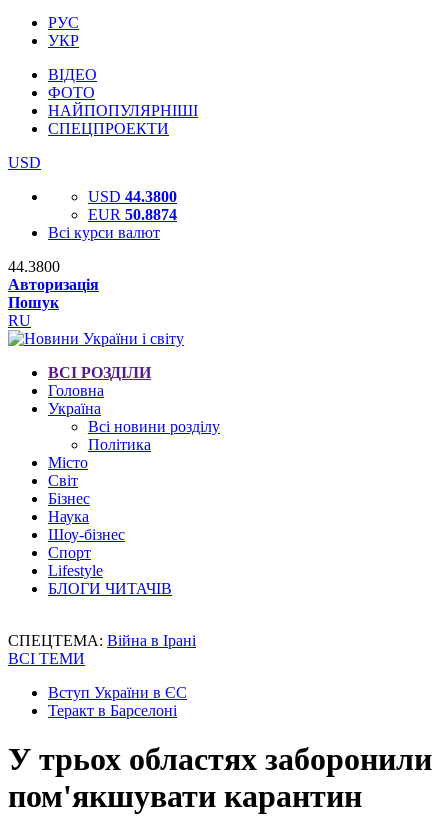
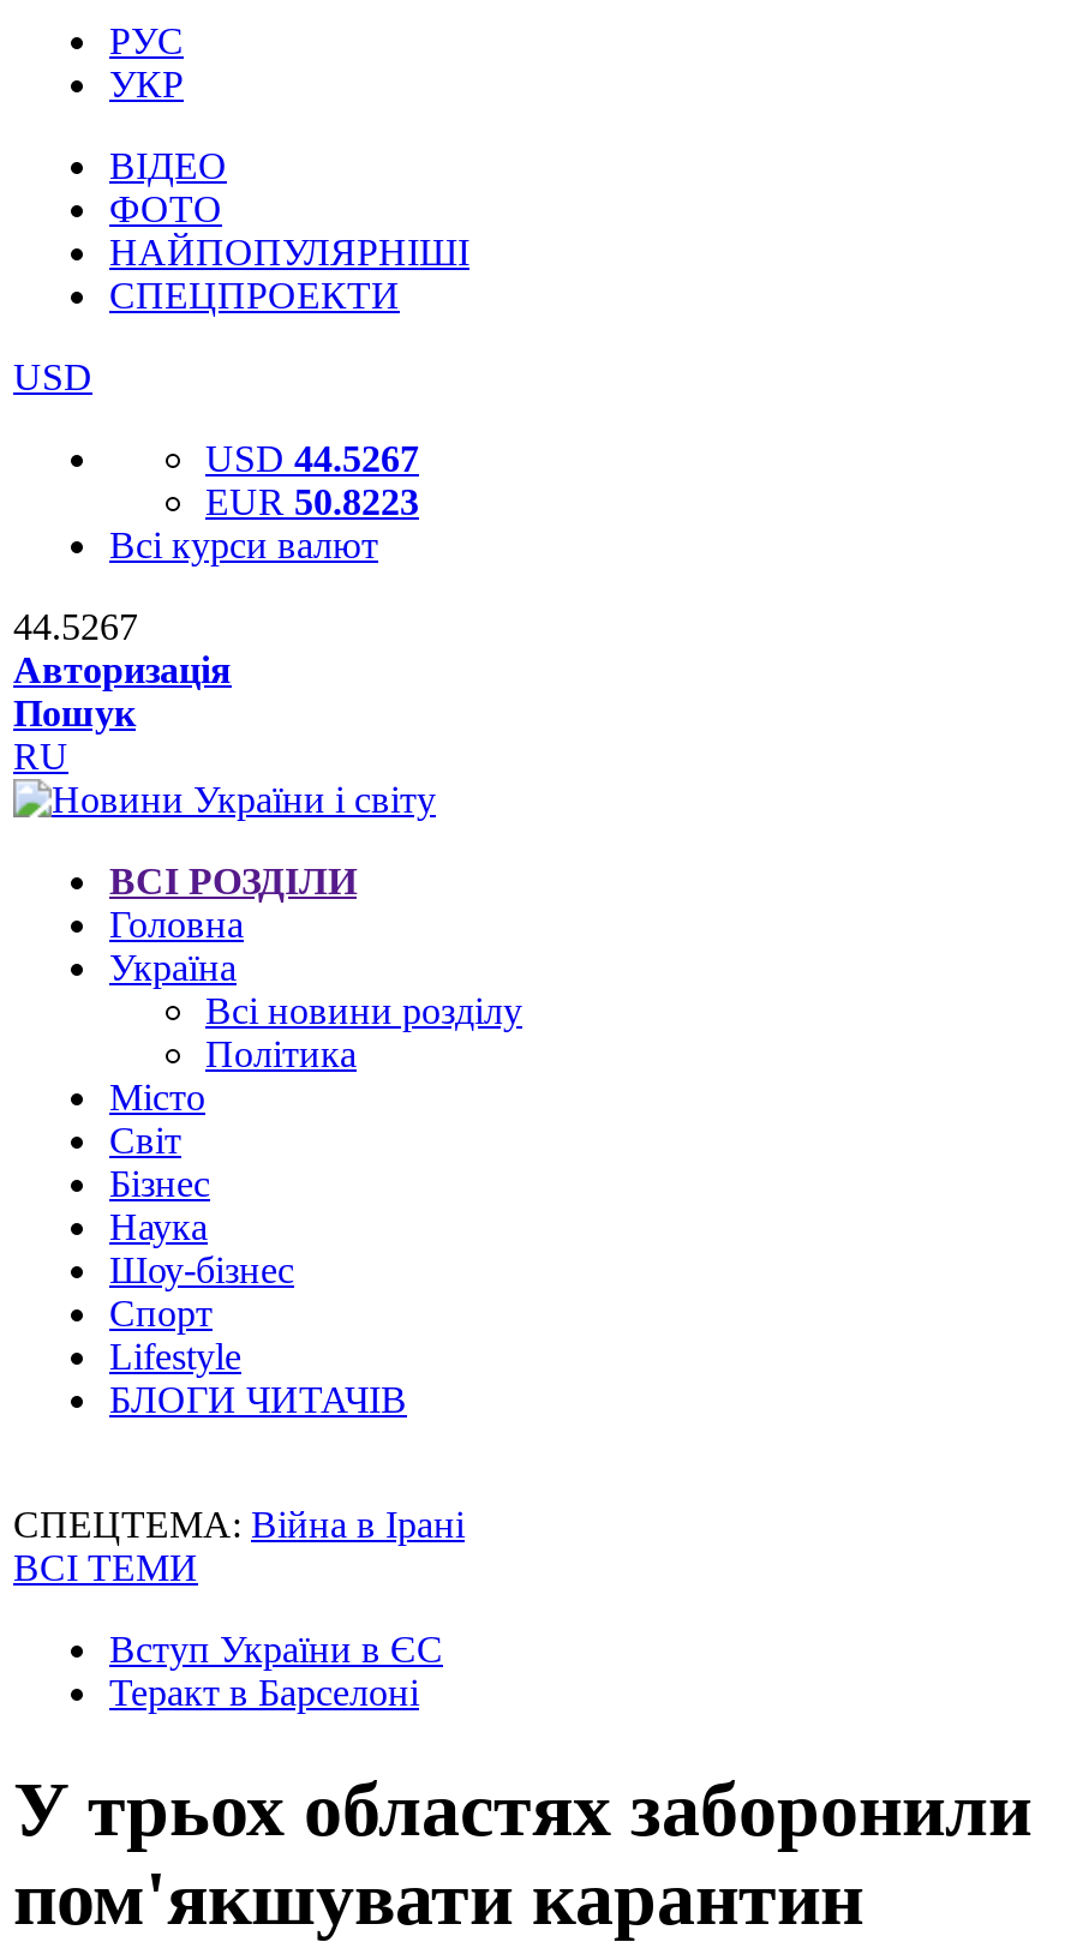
- USD 44.3800
+ USD 44.5267

- EUR 50.8874
+ EUR 50.8223

- 44.3800
+ 44.5267
